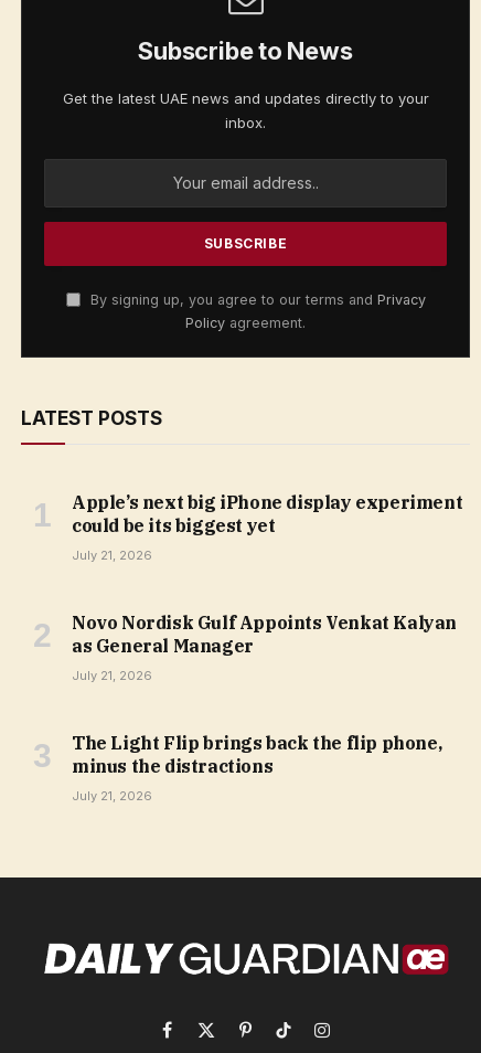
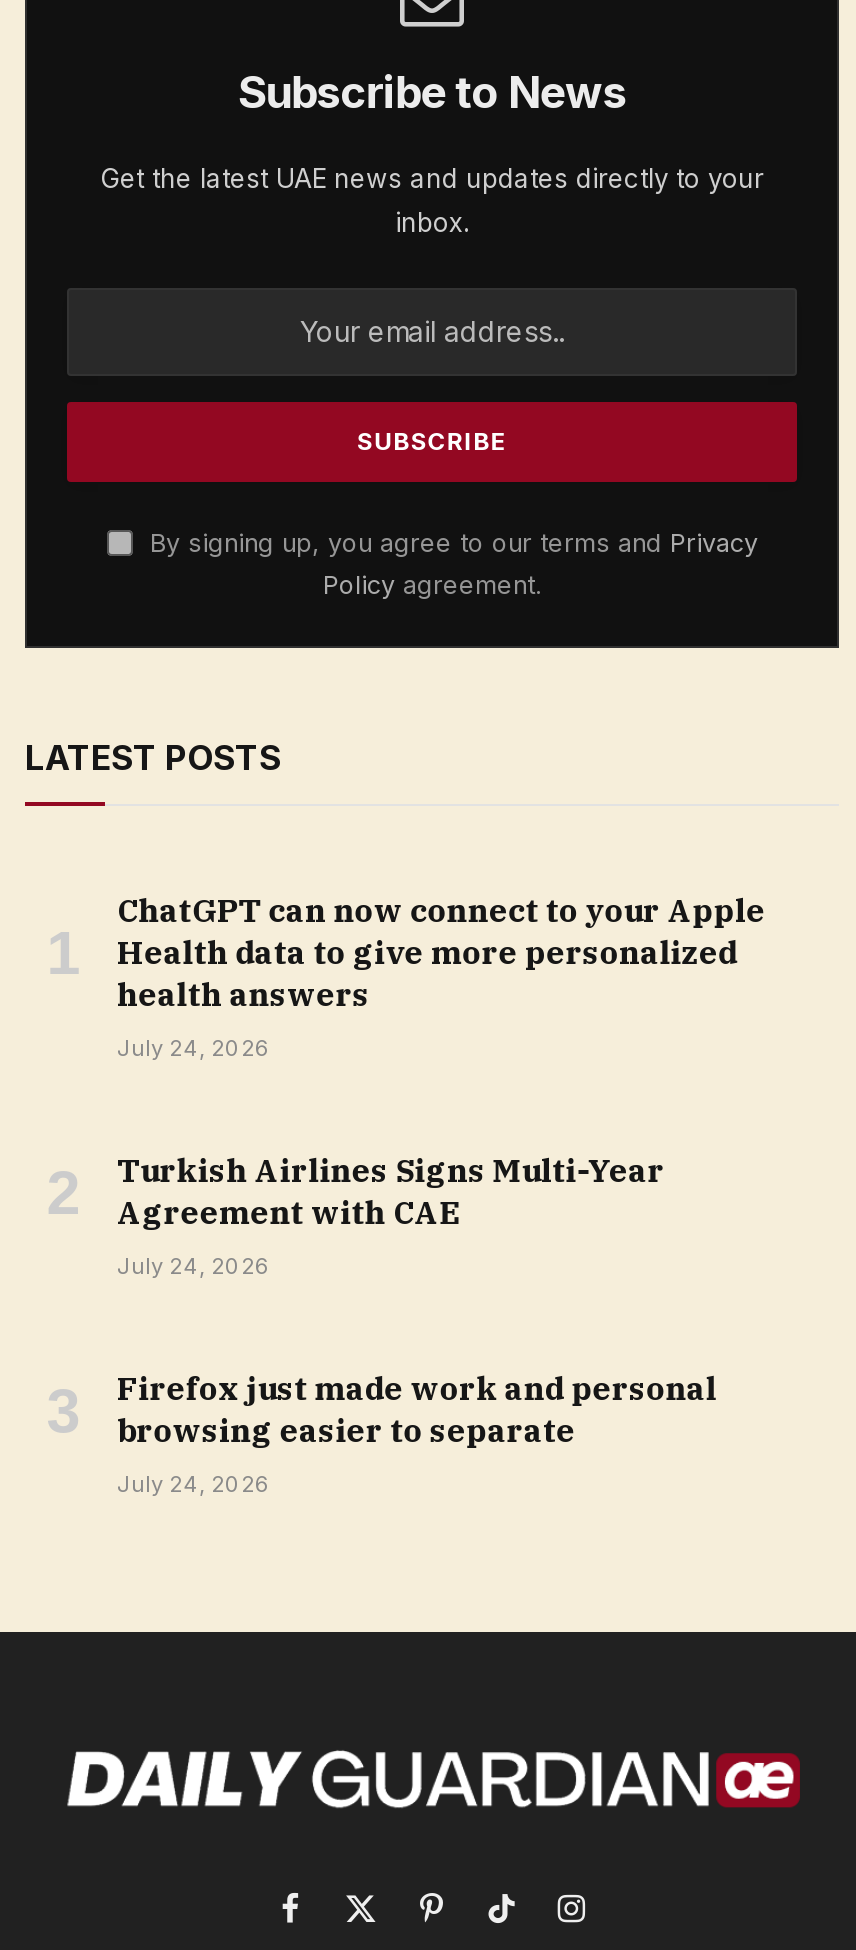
- Apple’s next big iPhone display experiment
- could be its biggest yet
+ ChatGPT can now connect to your Apple
+ Health data to give more personalized
+ health answers

- July 21, 2026
+ July 24, 2026

- Novo Nordisk Gulf Appoints Venkat Kalyan
- as General Manager
+ Turkish Airlines Signs Multi-Year
+ Agreement with CAE

- July 21, 2026
+ July 24, 2026

- The Light Flip brings back the flip phone,
- minus the distractions
+ Firefox just made work and personal
+ browsing easier to separate

- July 21, 2026
+ July 24, 2026
